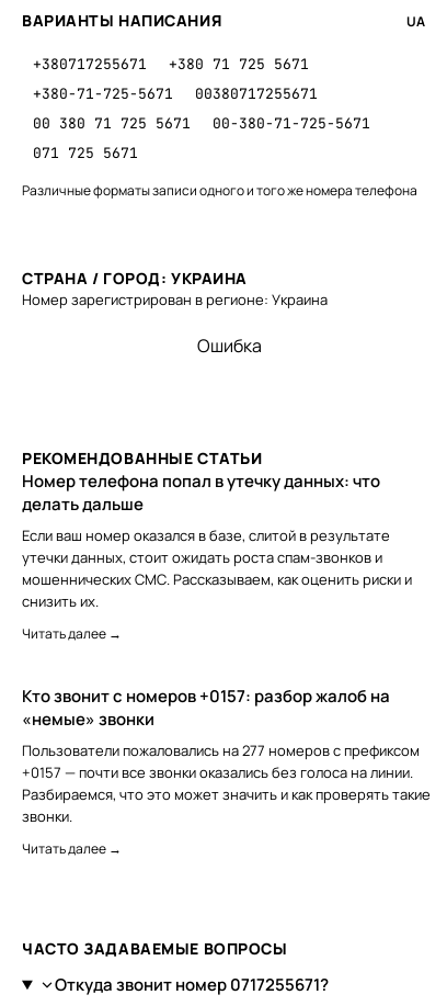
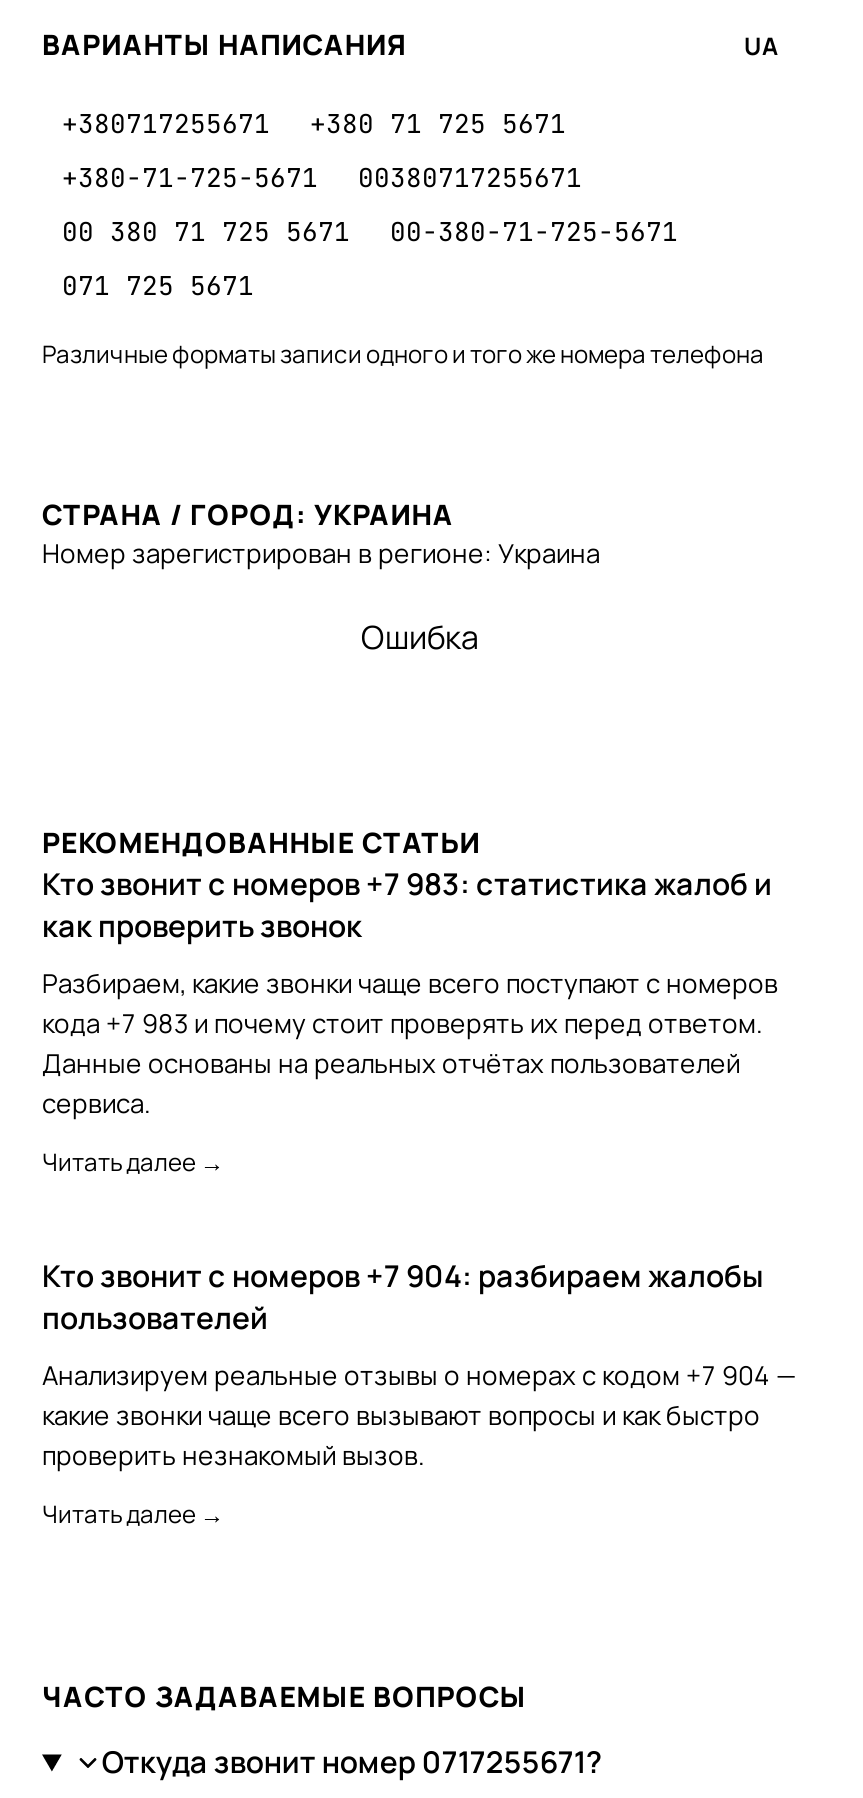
- Номер телефона попал в утечку данных: что
- делать дальше
- Если ваш номер оказался в базе, слитой в результате
- утечки данных, стоит ожидать роста спам-звонков и
- мошеннических СМС. Рассказываем, как оценить риски и
- снизить их.
+ Кто звонит с номеров +7 983: статистика жалоб и
+ как проверить звонок
+ Разбираем, какие звонки чаще всего поступают с номеров
+ кода +7 983 и почему стоит проверять их перед ответом.
+ Данные основаны на реальных отчётах пользователей
+ сервиса.

- Кто звонит с номеров +0157: разбор жалоб на
- «немые» звонки
- Пользователи пожаловались на 277 номеров с префиксом
- +0157 — почти все звонки оказались без голоса на линии.
- Разбираемся, что это может значить и как проверять такие
- звонки.
+ Кто звонит с номеров +7 904: разбираем жалобы
+ пользователей
+ Анализируем реальные отзывы о номерах с кодом +7 904 —
+ какие звонки чаще всего вызывают вопросы и как быстро
+ проверить незнакомый вызов.
